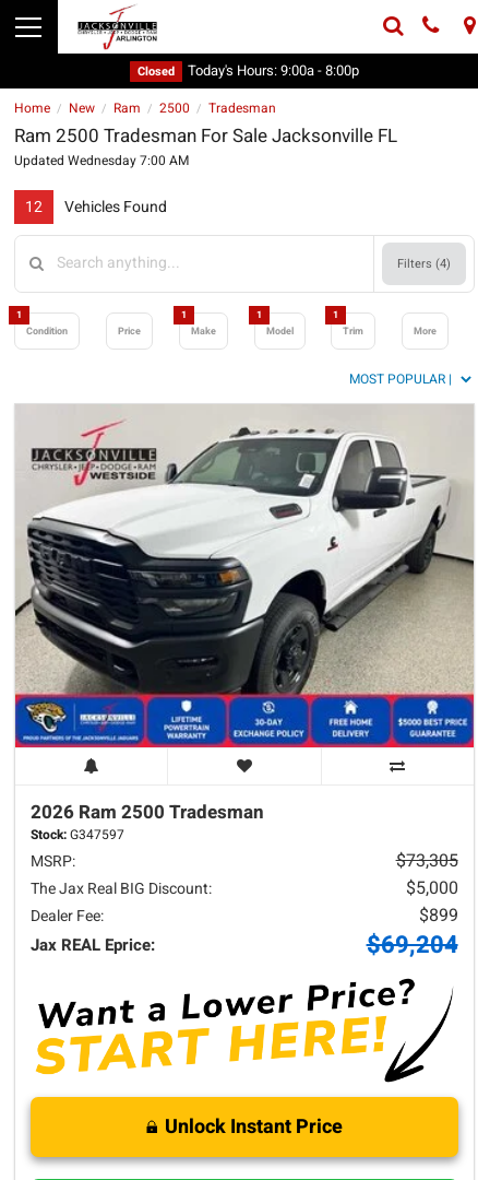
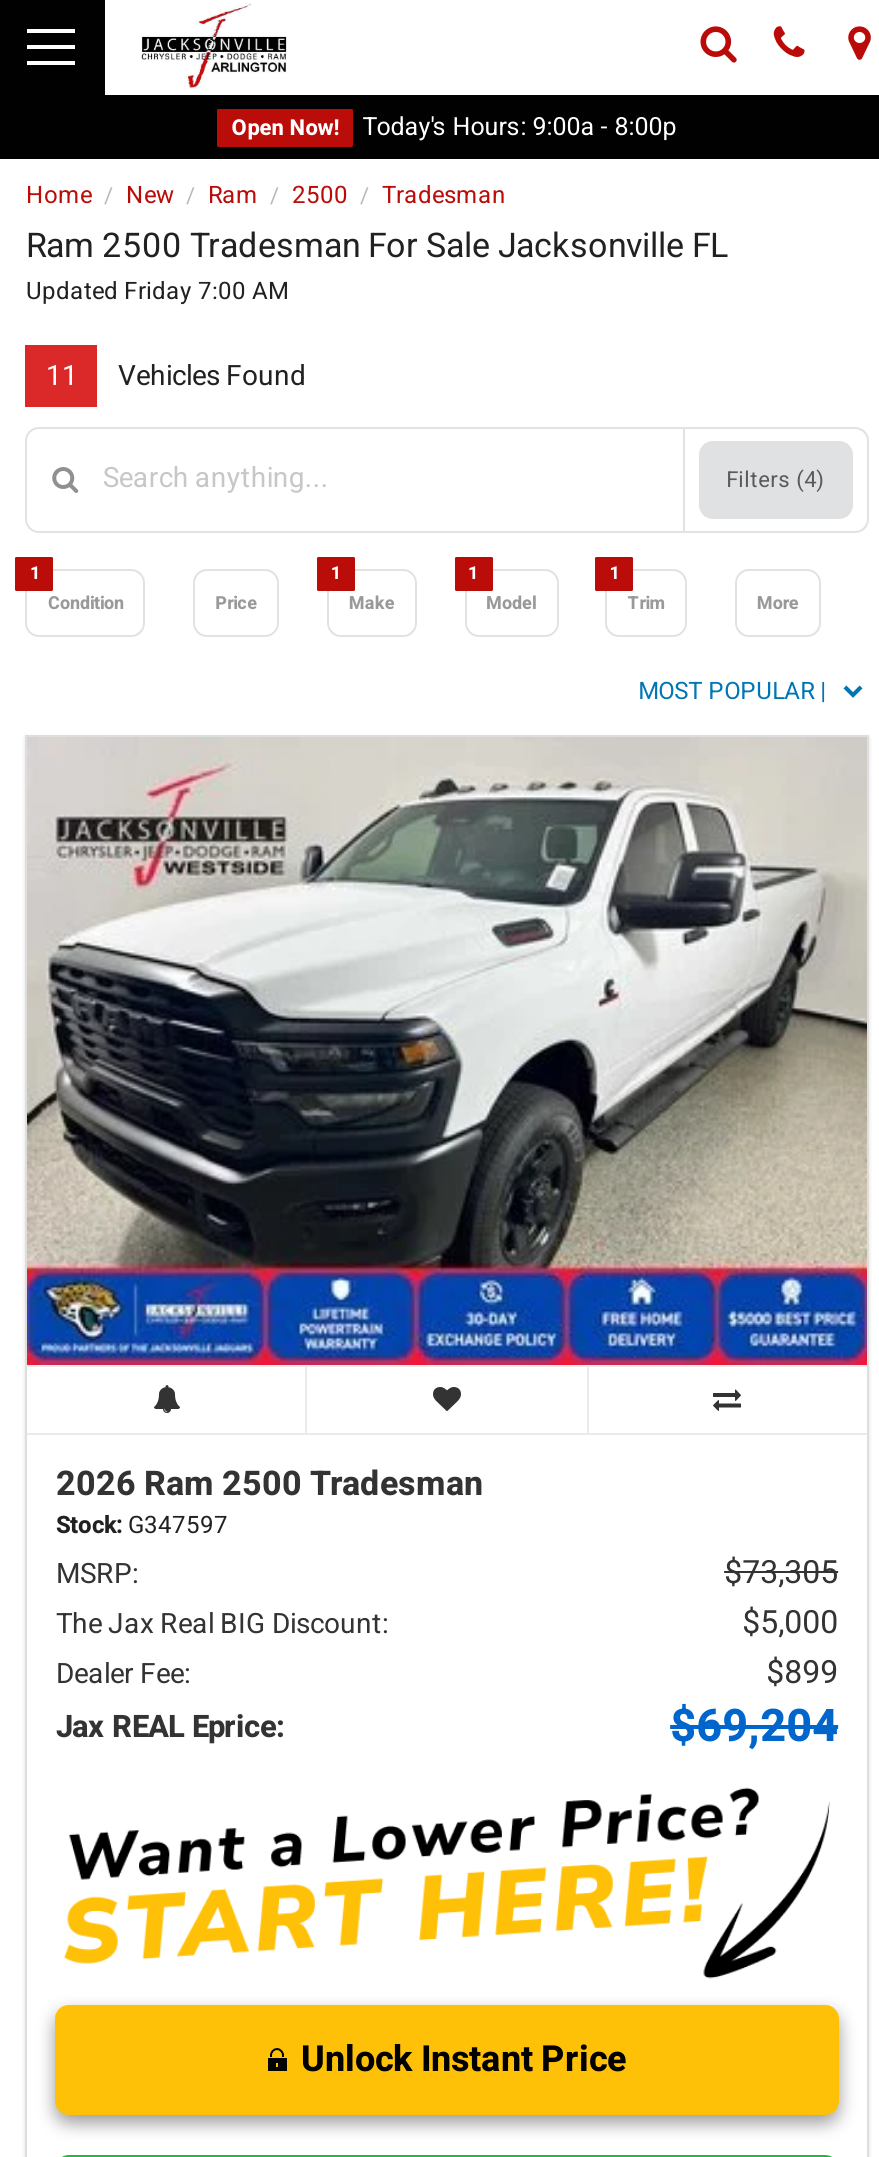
- Closed
+ Open Now!

- Updated Wednesday 7:00 AM
+ Updated Friday 7:00 AM

- 12 Vehicles Found
+ 11 Vehicles Found
